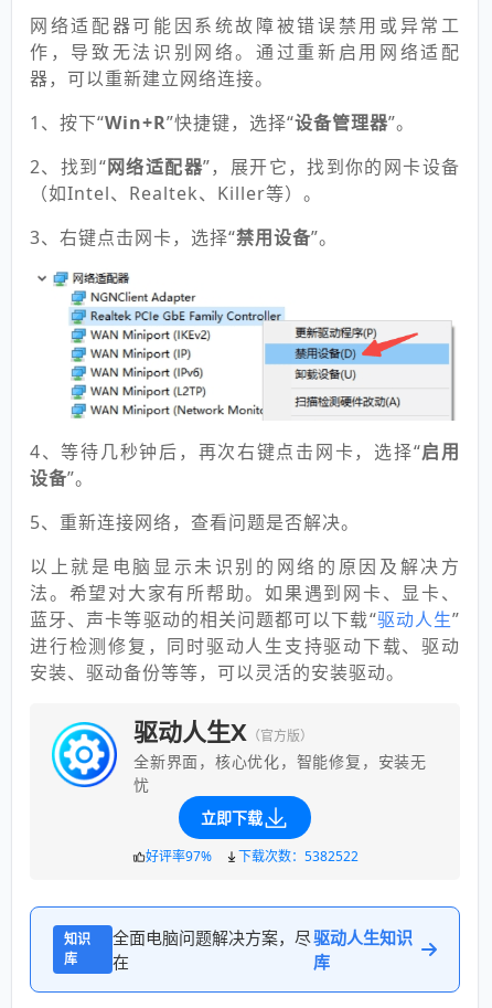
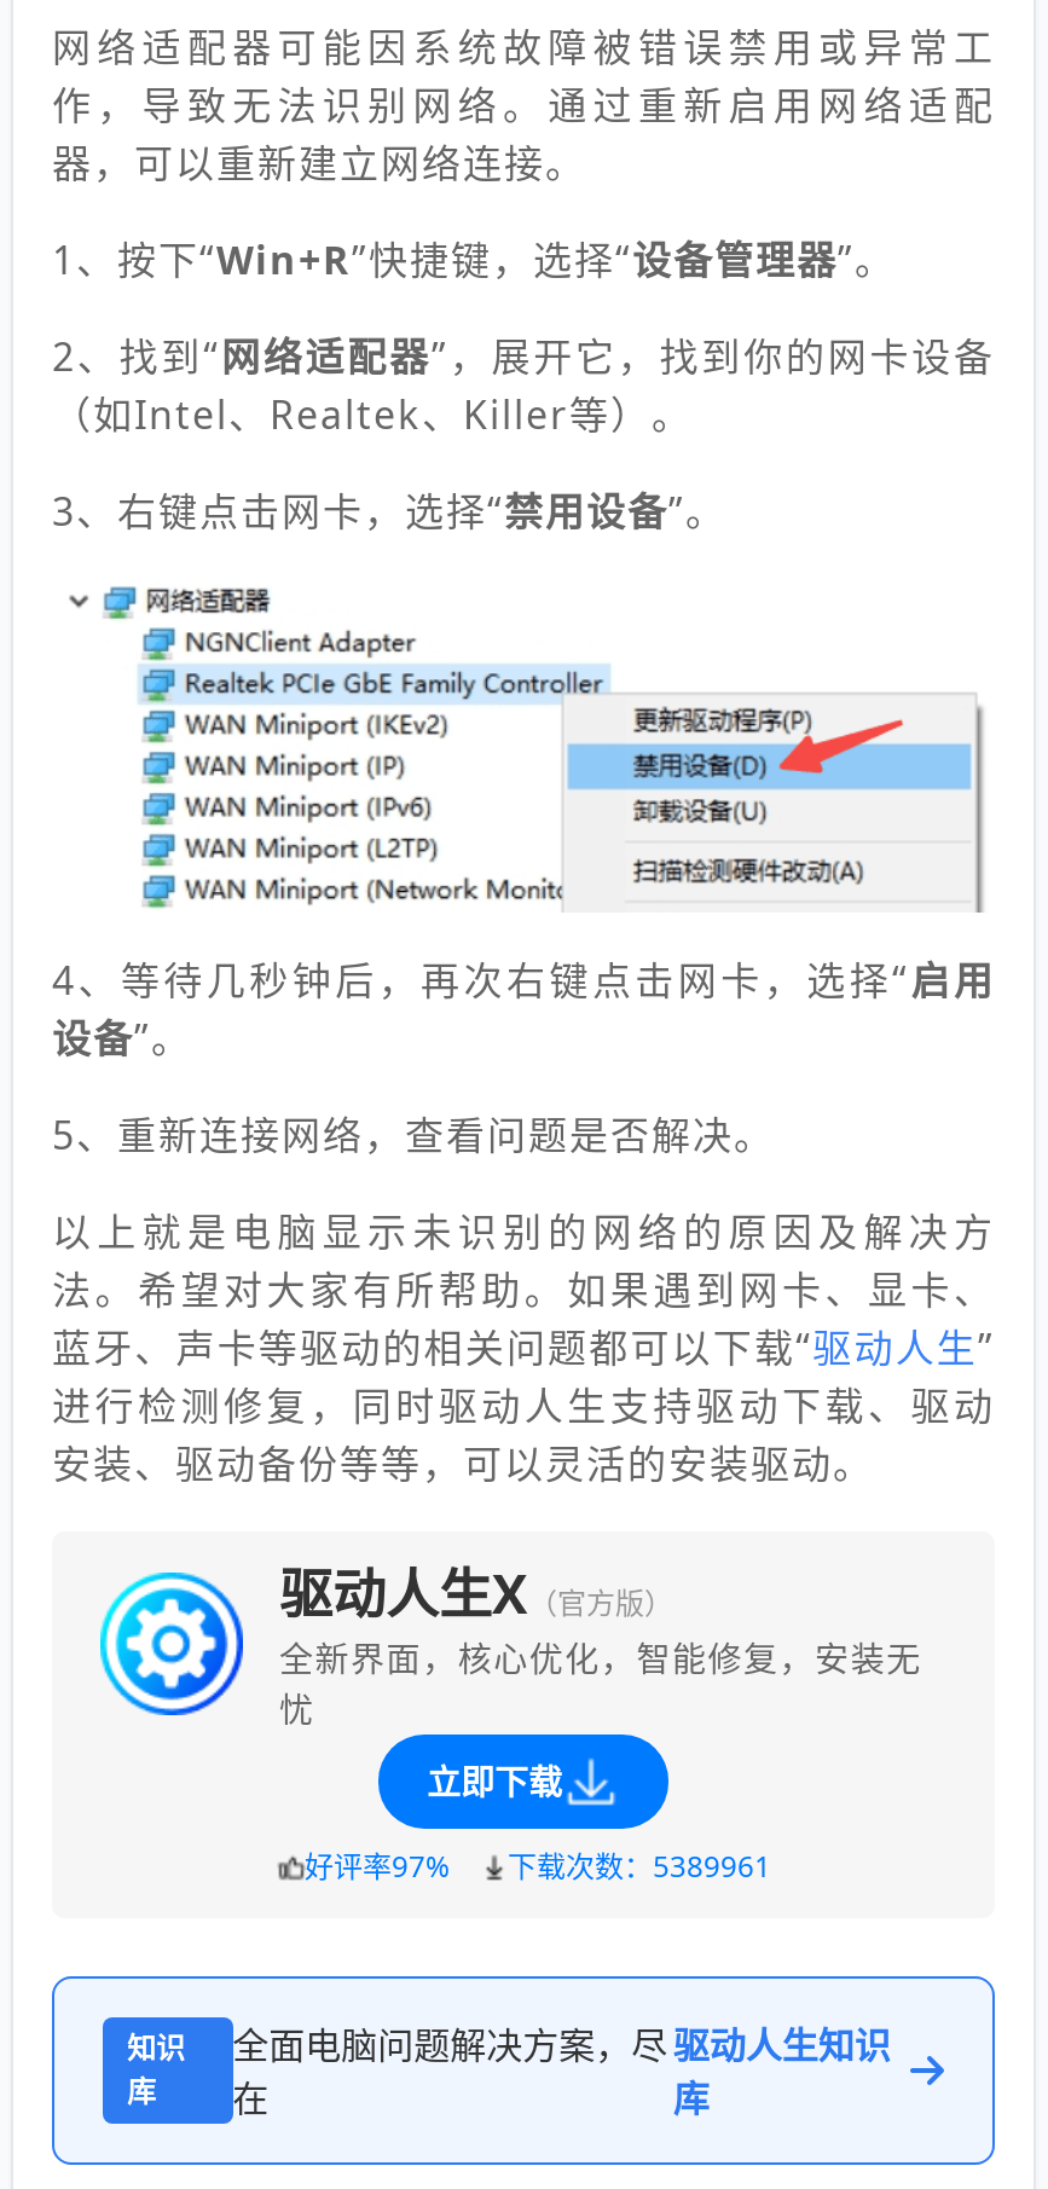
- 好评率97% 下载次数：5382522
+ 好评率97% 下载次数：5389961
